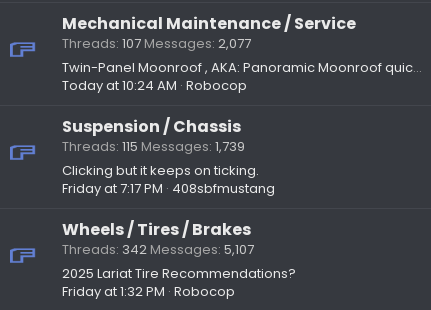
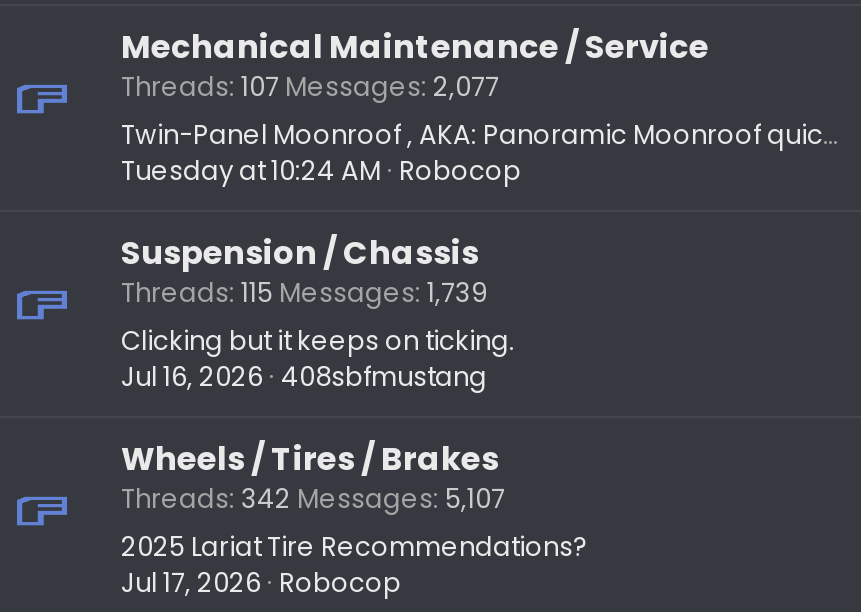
- Today at 10:24 AM Robocop
+ Tuesday at 10:24 AM Robocop

- Friday at 7:17 PM 408sbfmustang
+ Jul 16, 2026 408sbfmustang

- Friday at 1:32 PM Robocop
+ Jul 17, 2026 Robocop
